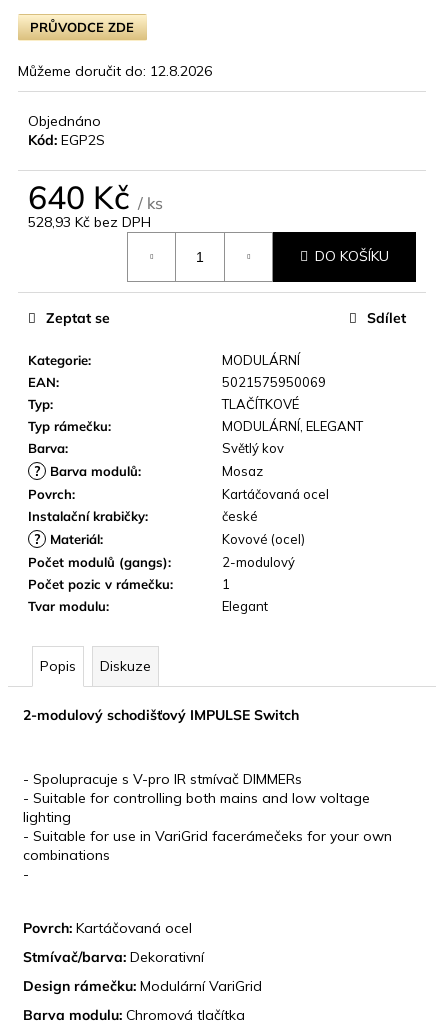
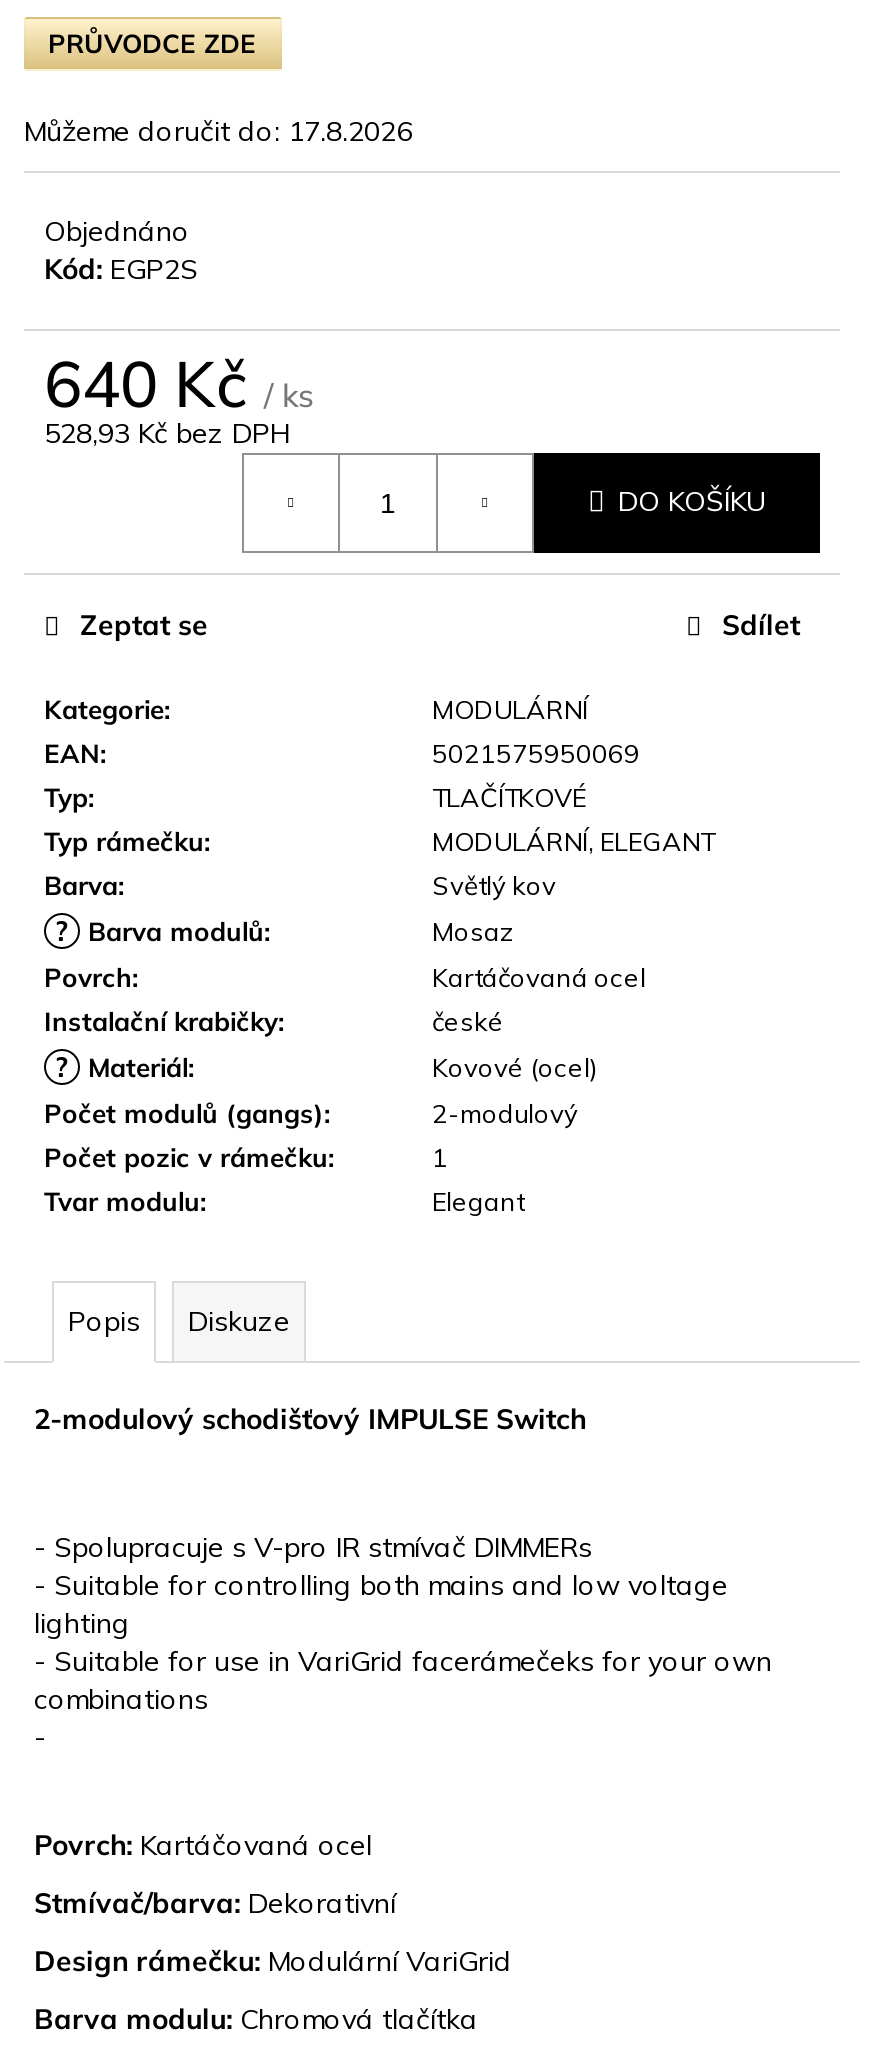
- Můžeme doručit do: 12.8.2026
+ Můžeme doručit do: 17.8.2026
